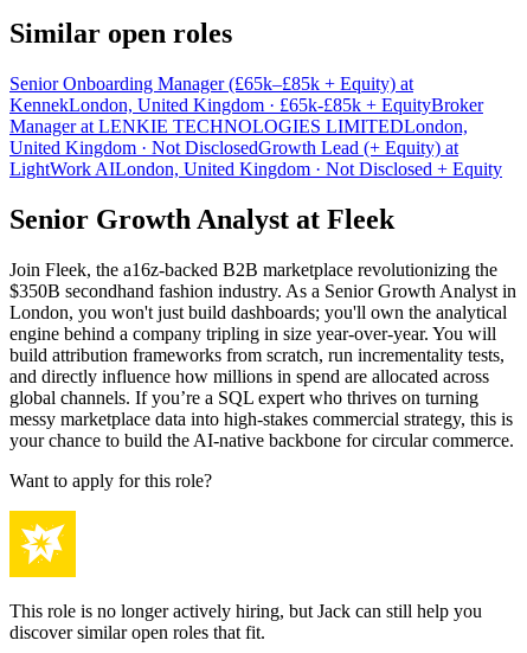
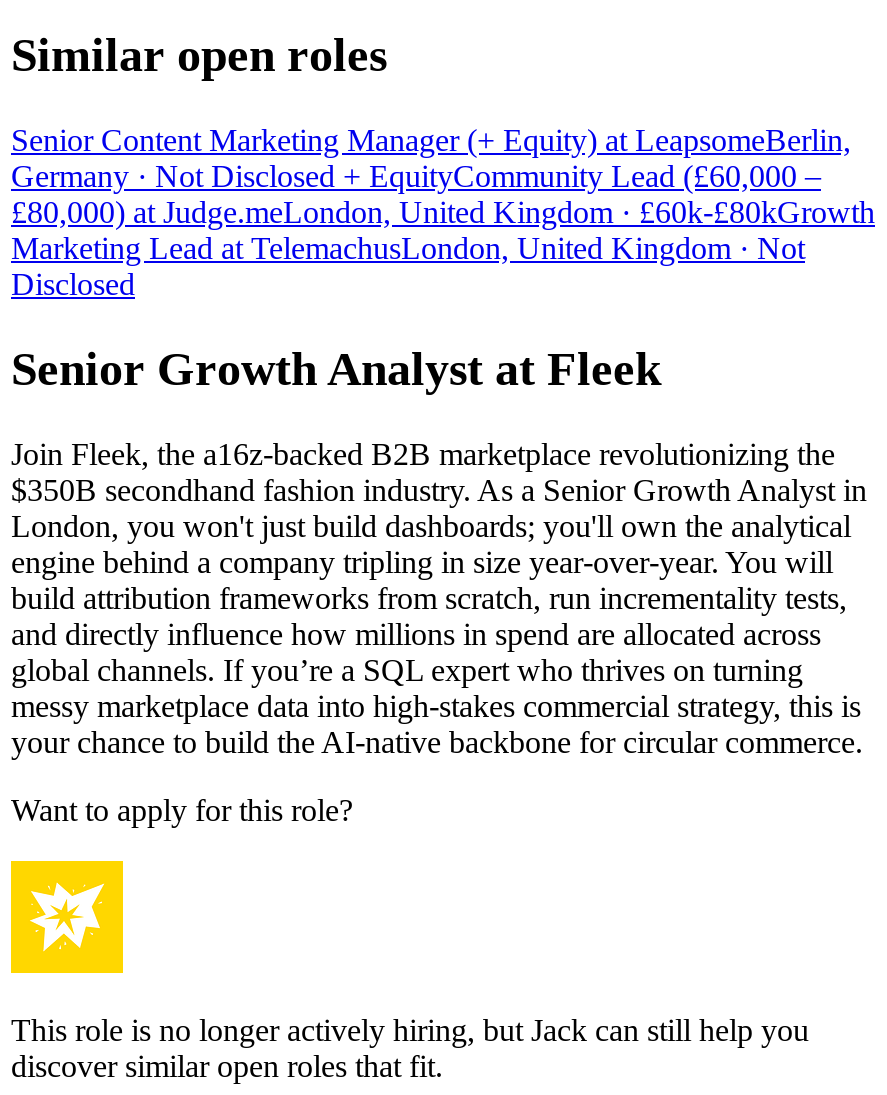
- Senior Onboarding Manager (£65k–£85k + Equity) at
- KennekLondon, United Kingdom · £65k-£85k + EquityBroker
- Manager at LENKIE TECHNOLOGIES LIMITEDLondon,
- United Kingdom · Not DisclosedGrowth Lead (+ Equity) at
- LightWork AI London, United Kingdom · Not Disclosed + Equity
+ Senior Content Marketing Manager (+ Equity) at LeapsomeBerlin,
+ Germany · Not Disclosed + EquityCommunity Lead (£60,000 –
+ £80,000) at Judge.meLondon, United Kingdom · £60k-£80kGrowth
+ Marketing Lead at TelemachusLondon, United Kingdom · Not
+ Disclosed
